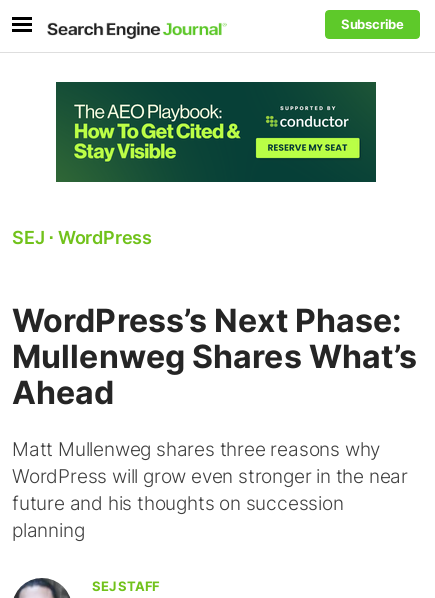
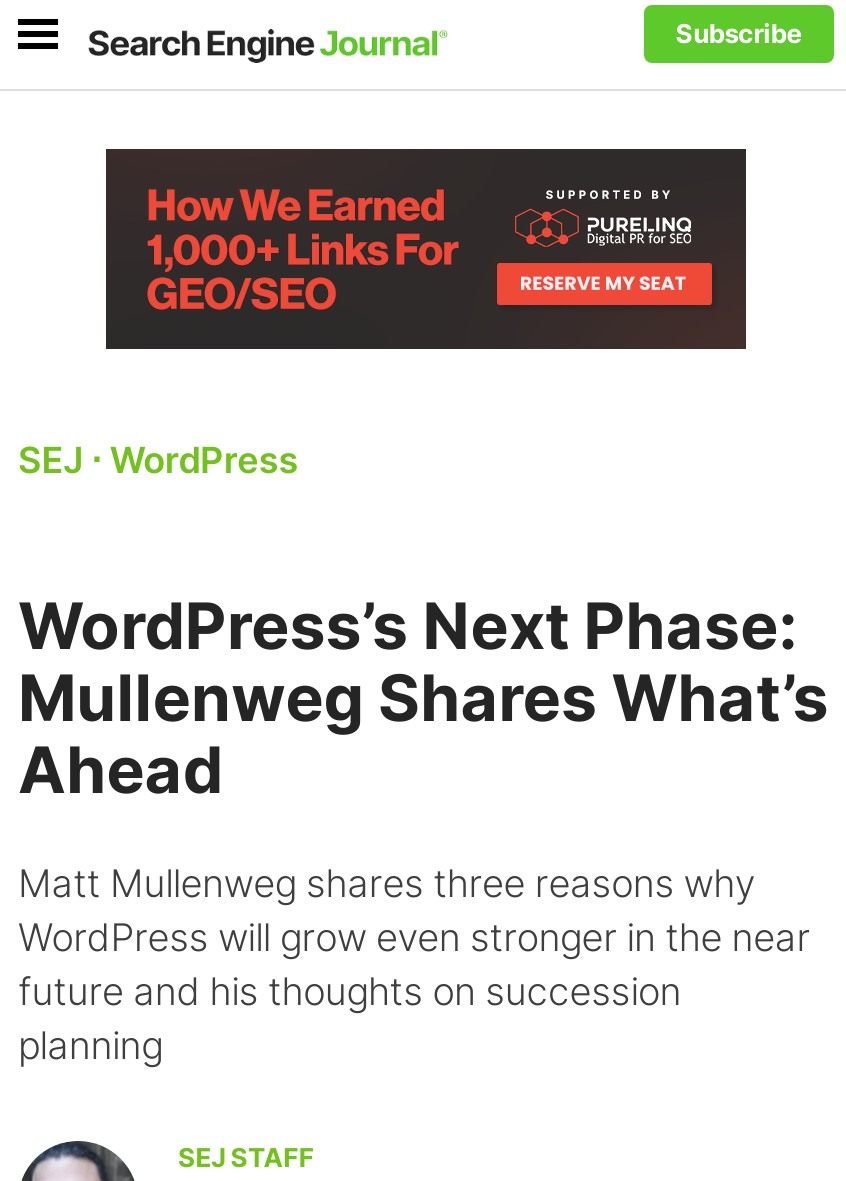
- [image]
+ [image]
